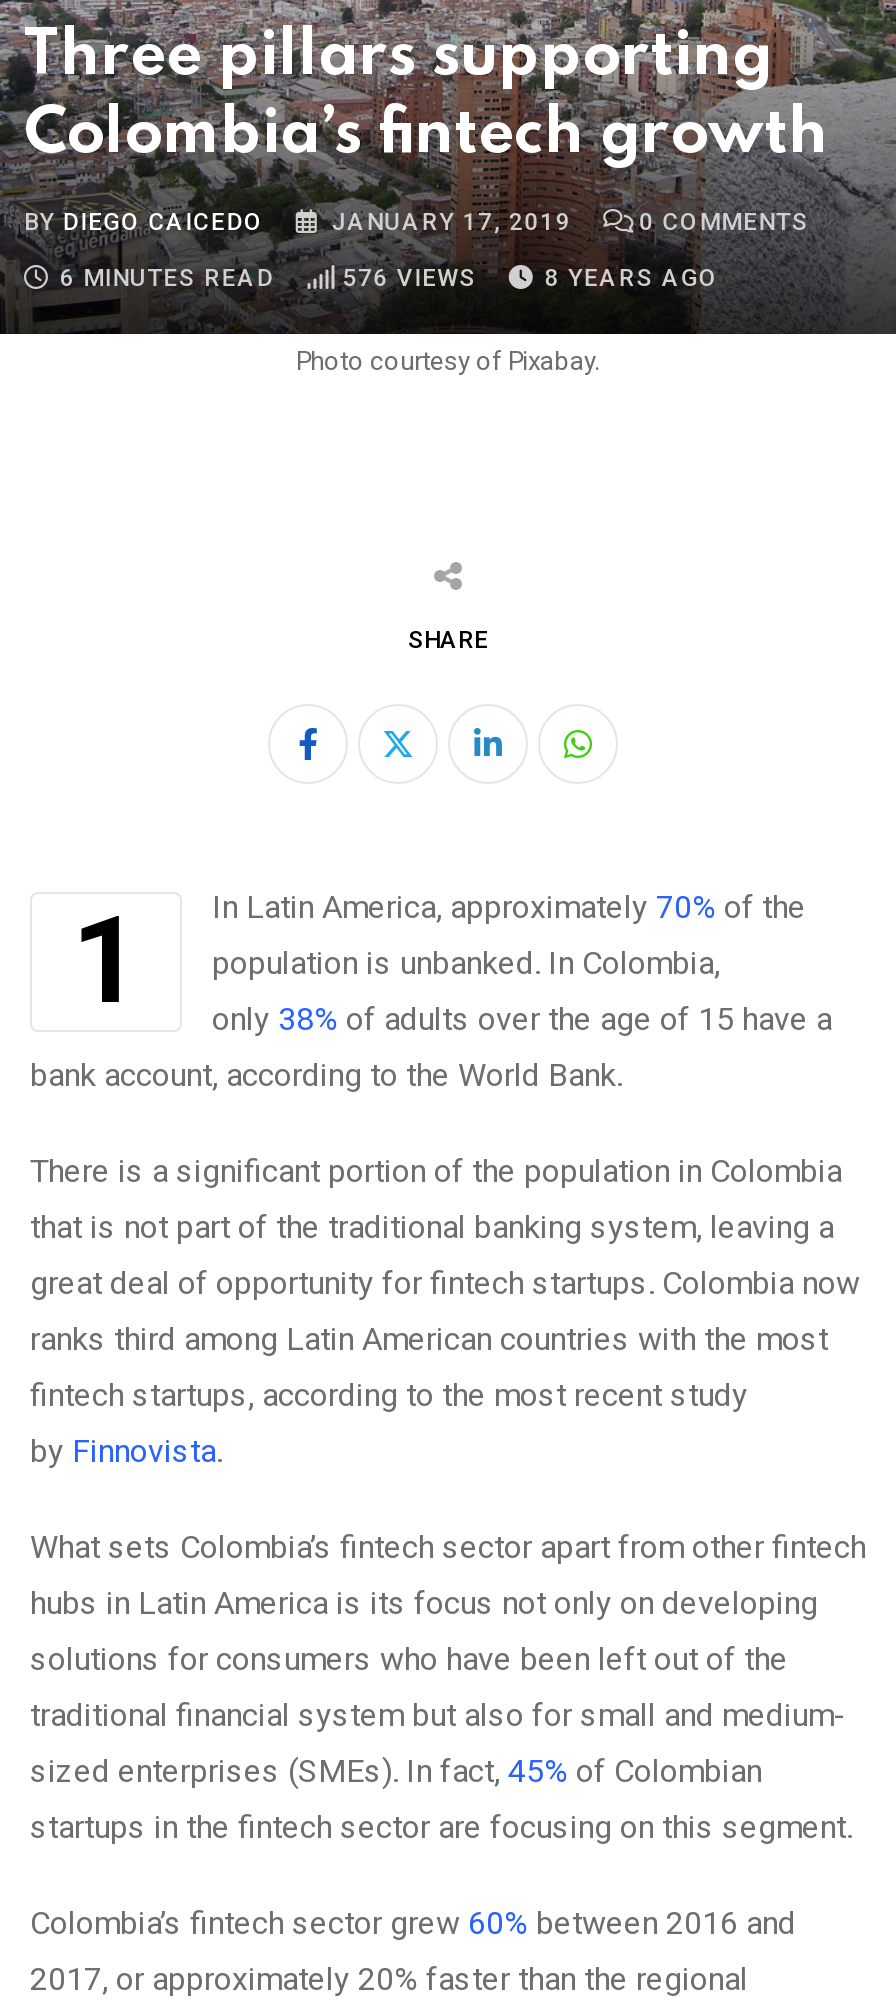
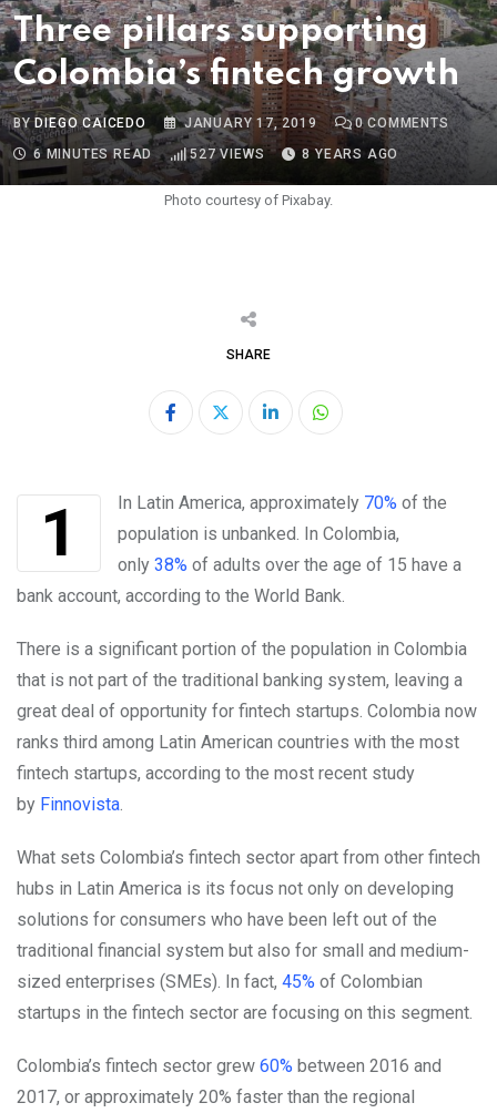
- 576 VIEWS
+ 527 VIEWS
